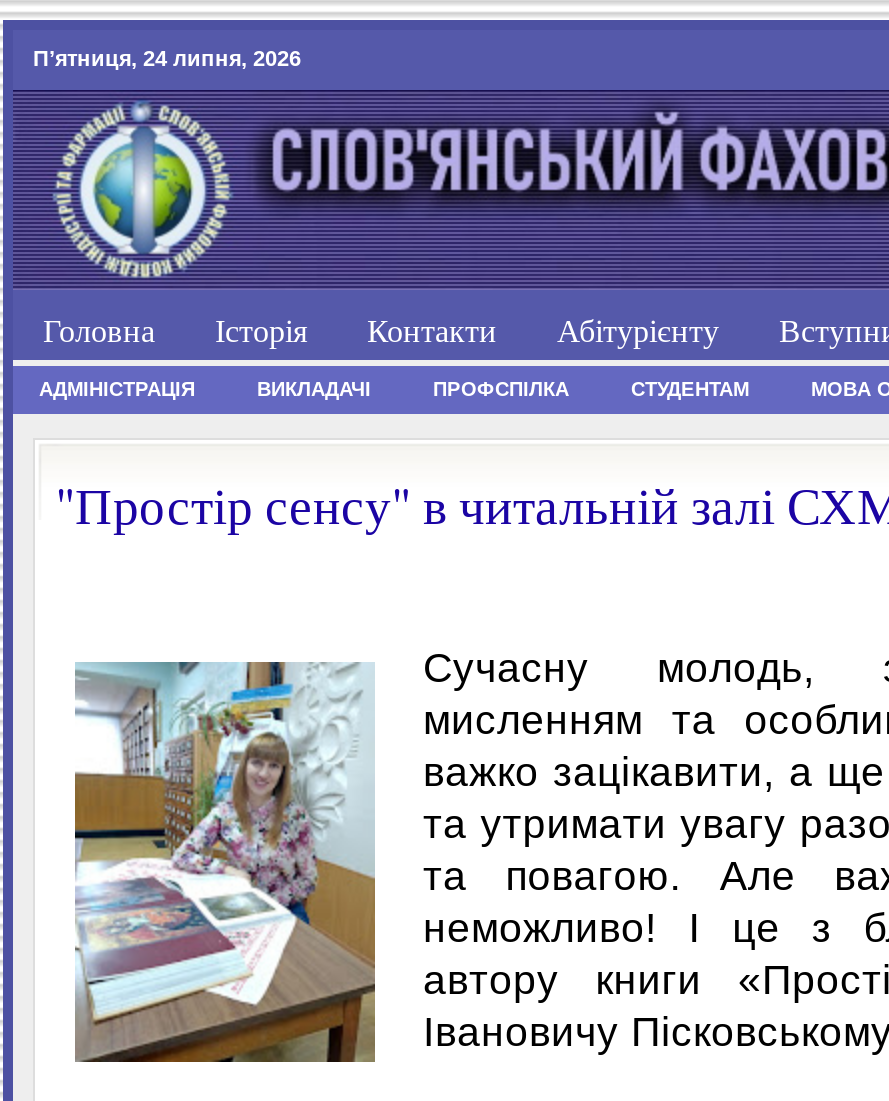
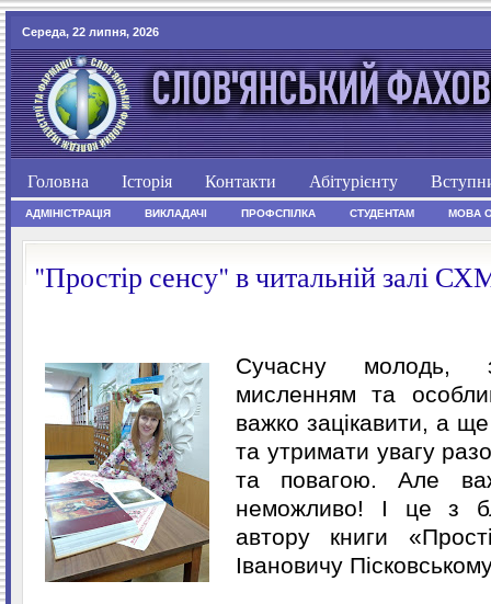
- П’ятниця, 24 липня, 2026
+ Середа, 22 липня, 2026
